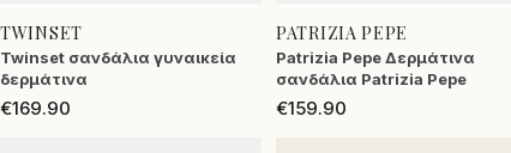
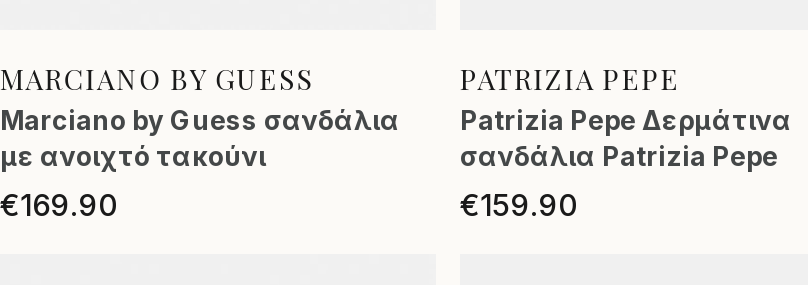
- TWINSET
- Twinset σανδάλια γυναικεία
- δερμάτινα
+ MARCIANO BY GUESS
+ Marciano by Guess σανδάλια
+ με ανοιχτό τακούνι
